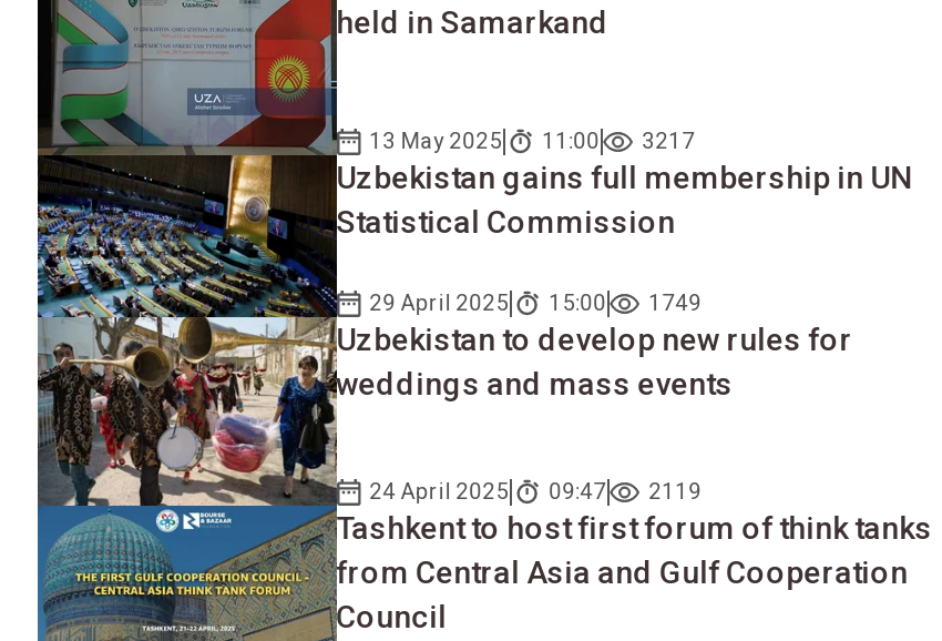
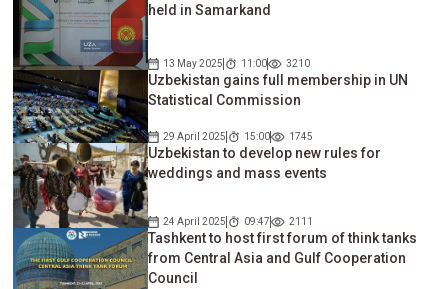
- 13 May 2025 11:00 3217
+ 13 May 2025 11:00 3210

- 29 April 2025 15:00 1749
+ 29 April 2025 15:00 1745

- 24 April 2025 09:47 2119
+ 24 April 2025 09:47 2111
